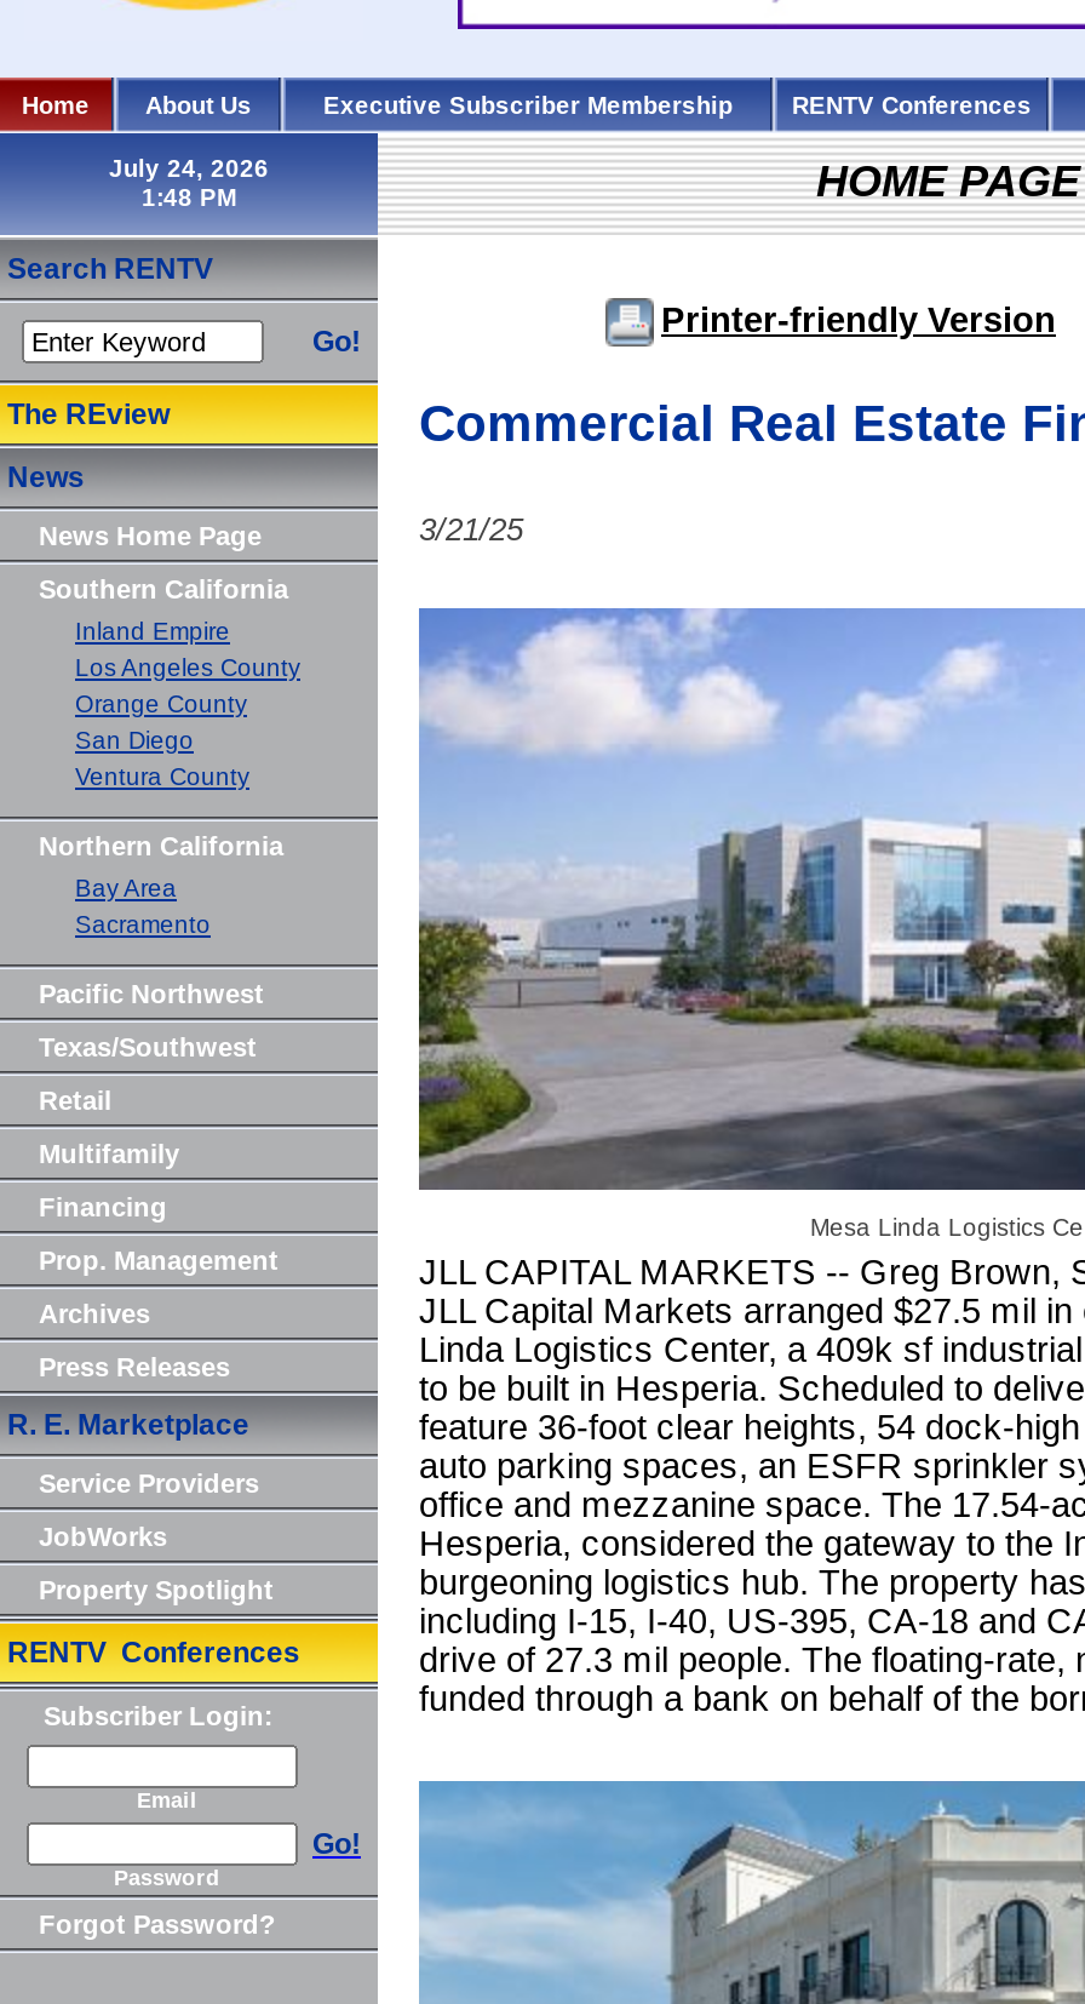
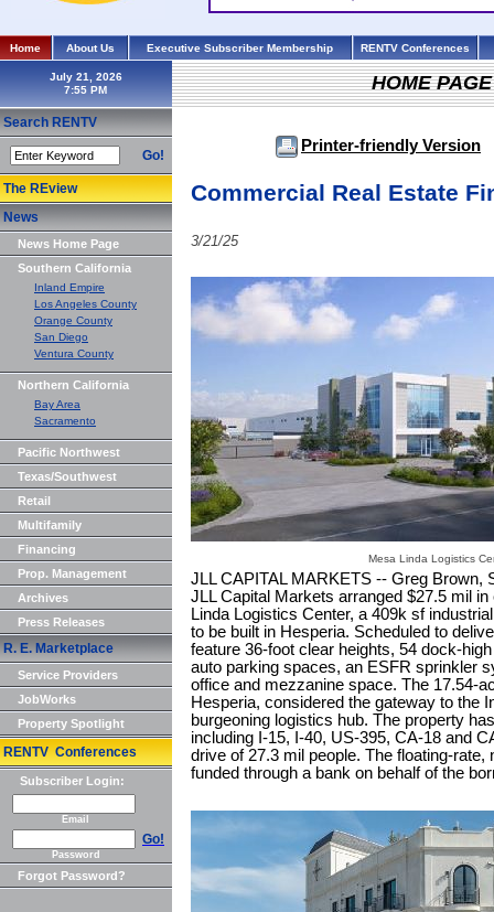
- July 24, 2026
+ July 21, 2026
